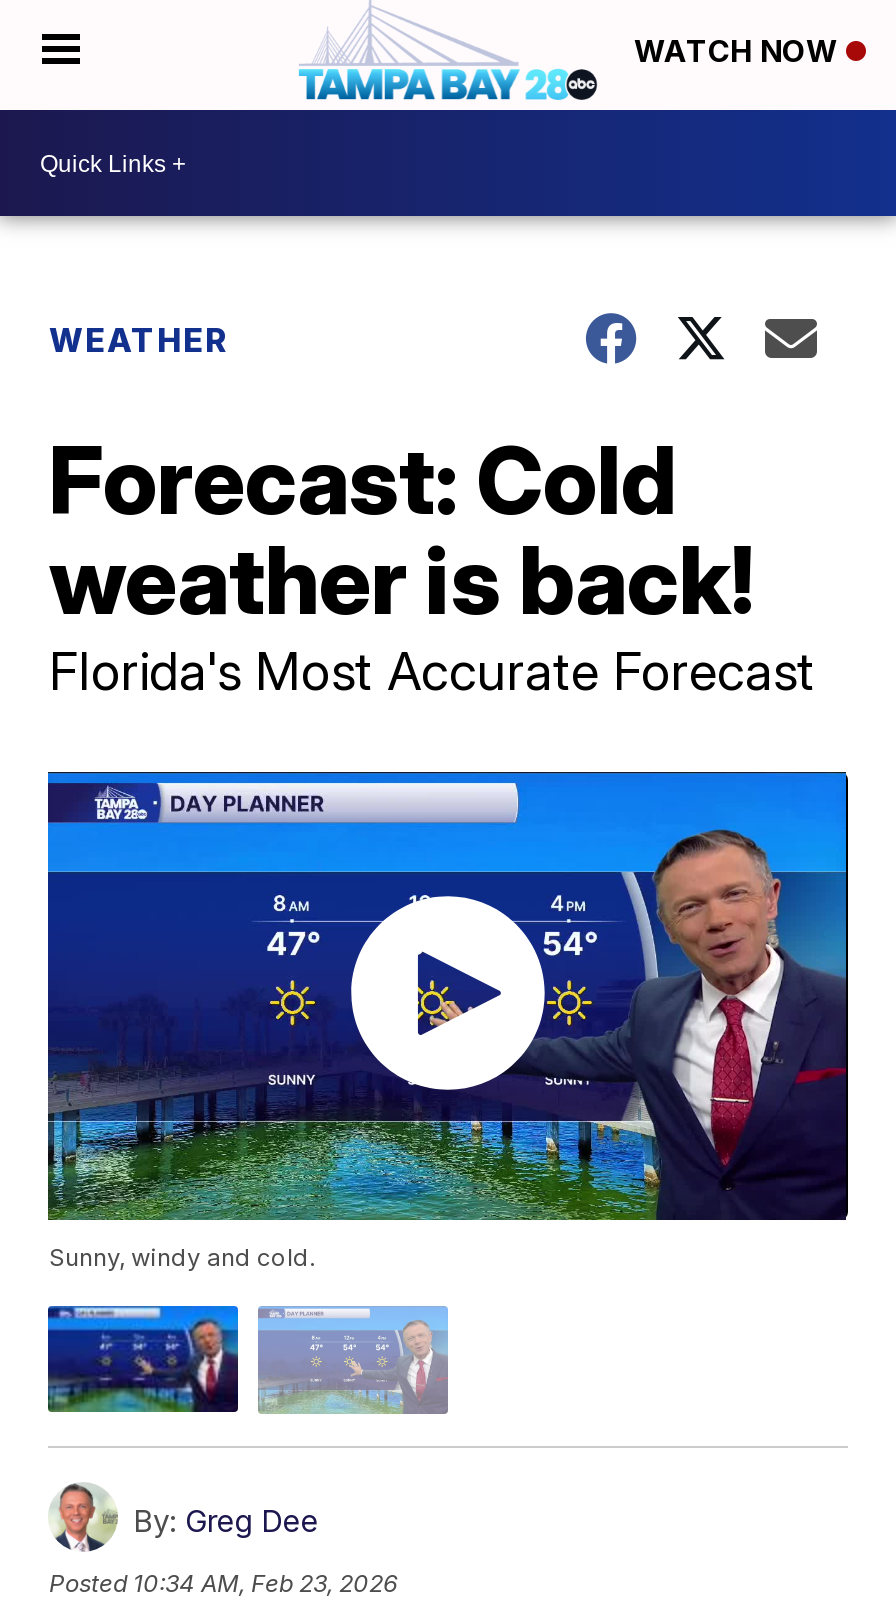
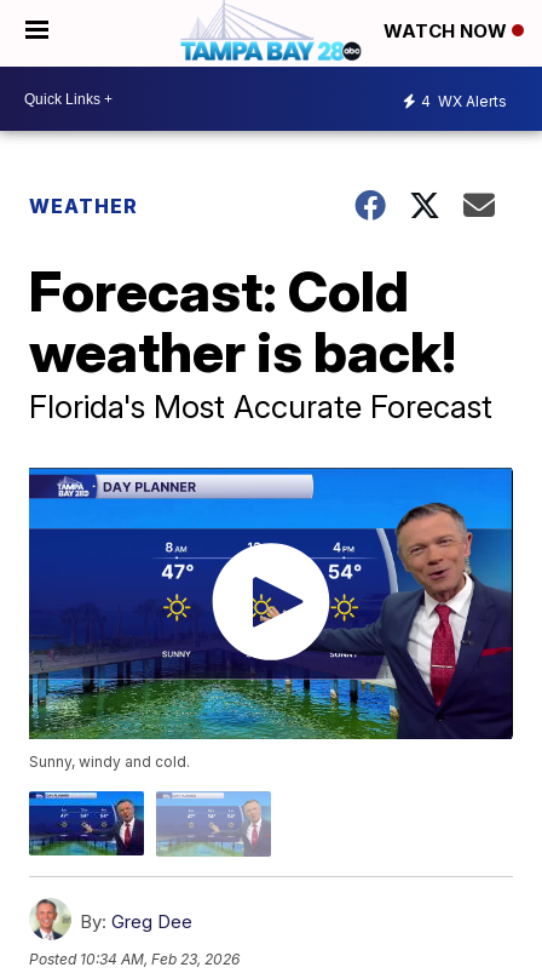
+ 4 WX Alerts
